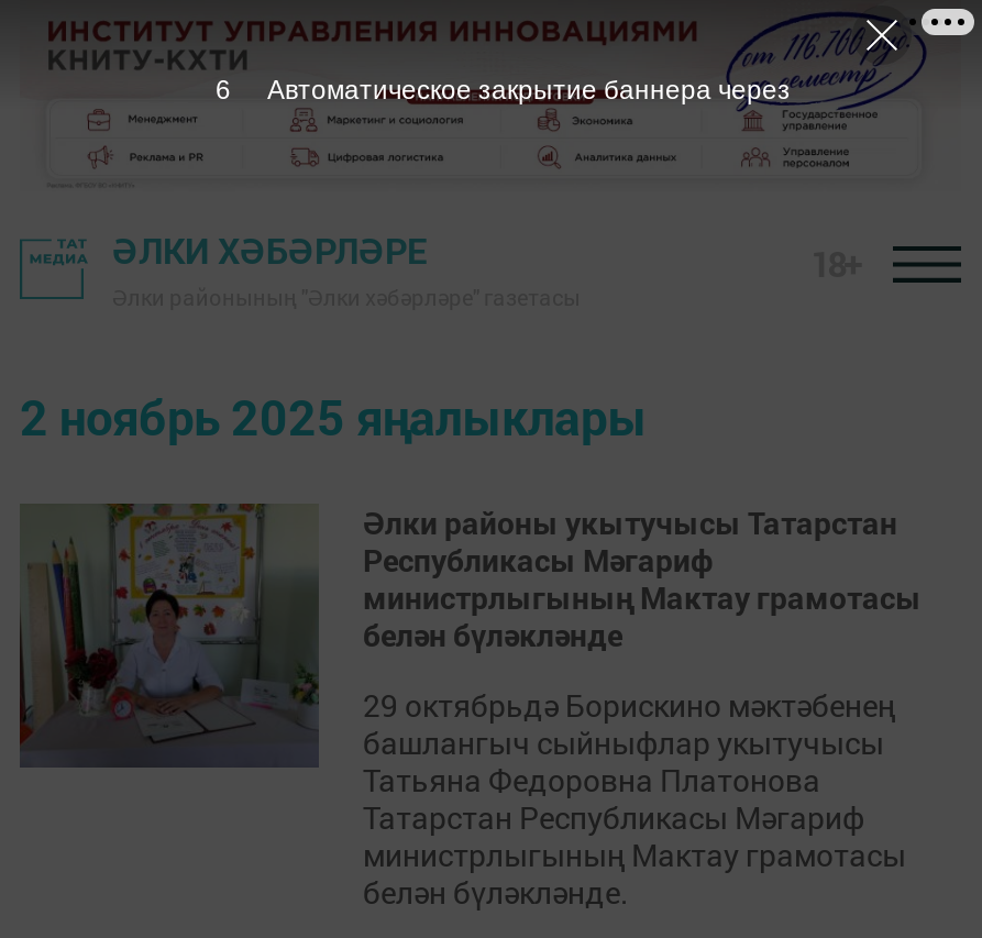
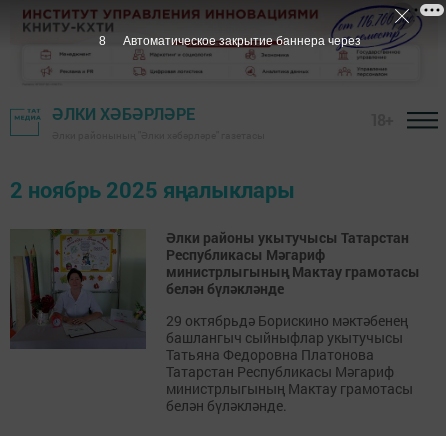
- 6 Автоматическое закрытие баннера через
+ 8 Автоматическое закрытие баннера через
